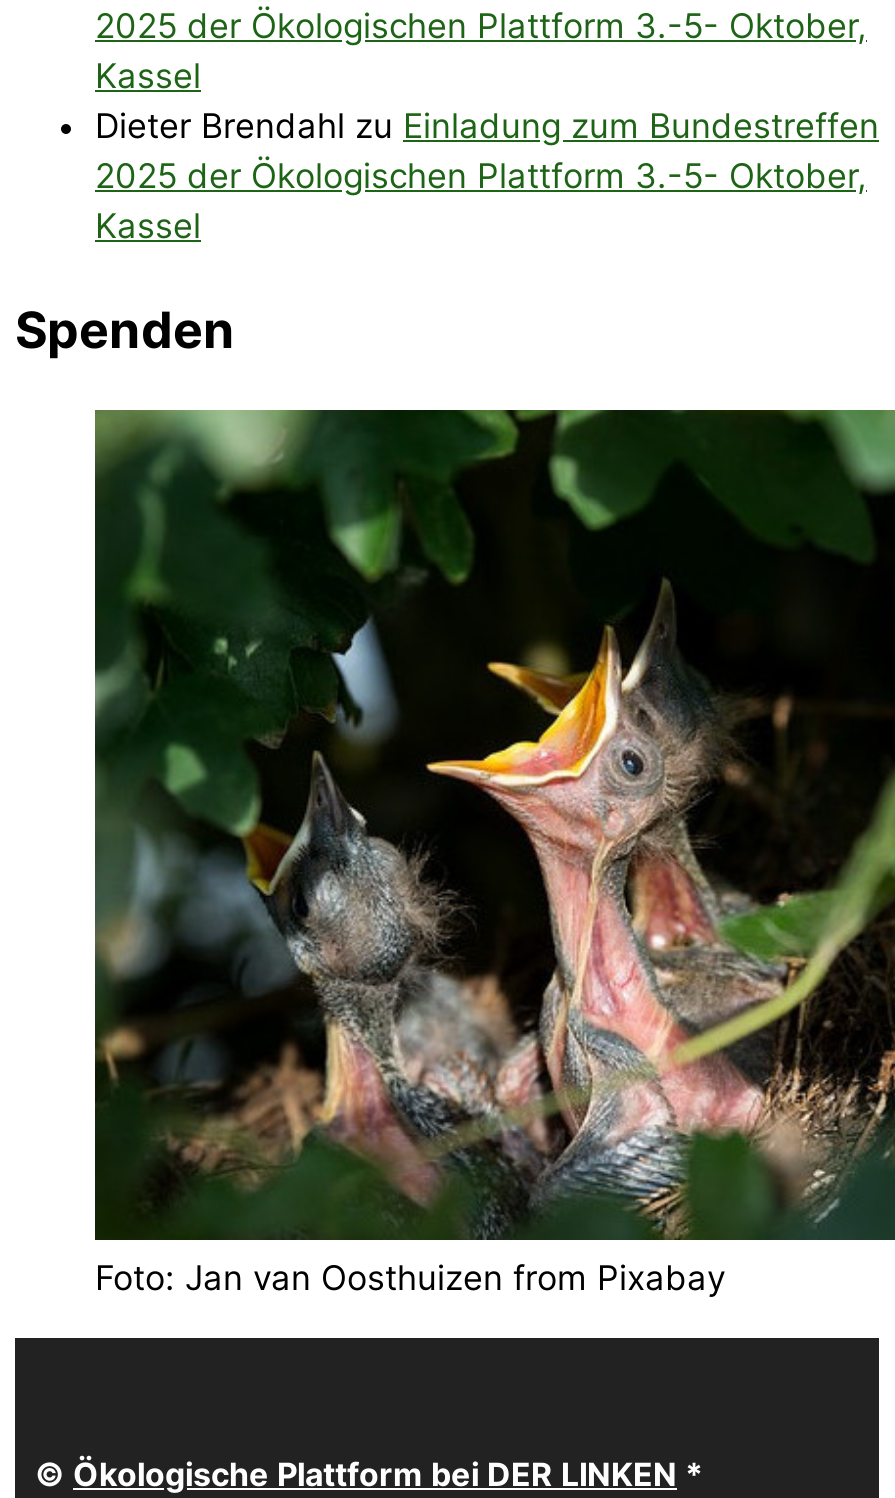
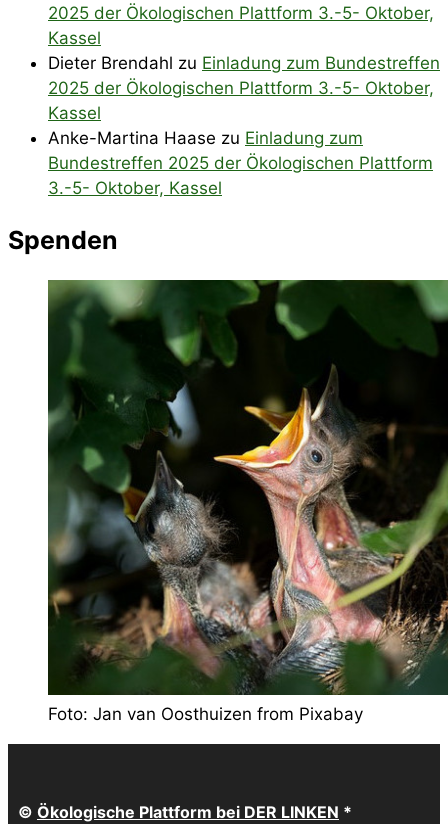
+ Anke-Martina Haase zu Einladung zum
+ Bundestreffen 2025 der Ökologischen Plattform
+ 3.-5- Oktober, Kassel
